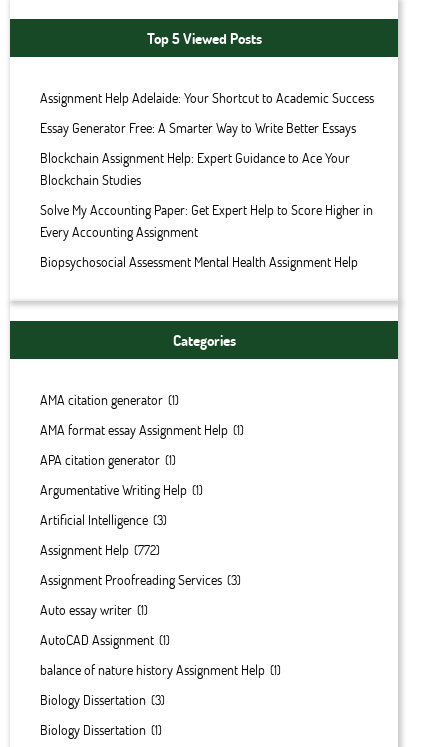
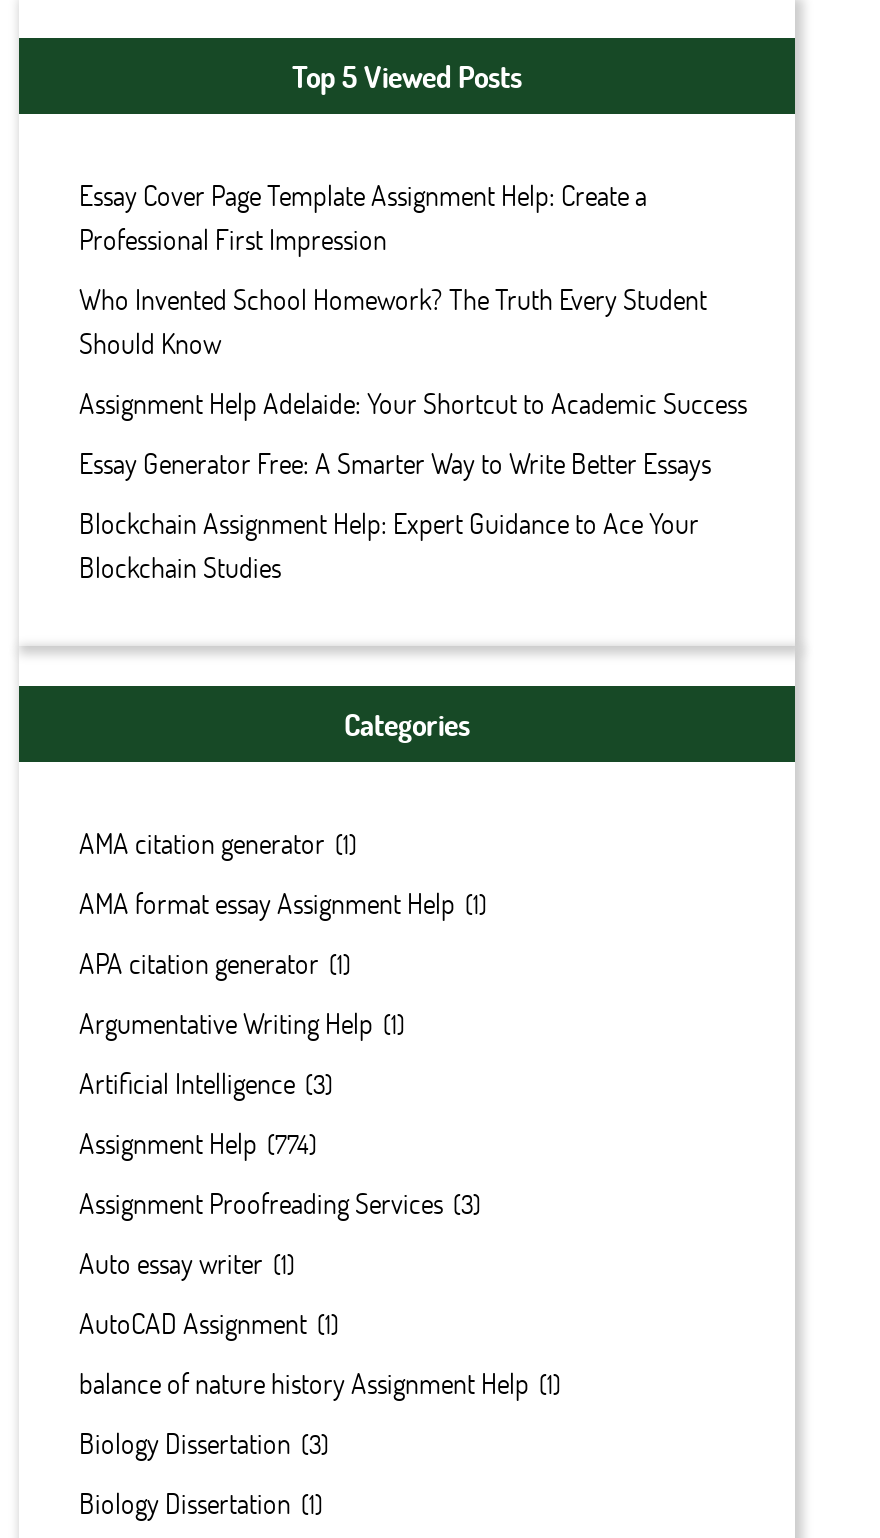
+ Essay Cover Page Template Assignment Help: Create a
+ Professional First Impression
+ Who Invented School Homework? The Truth Every Student
+ Should Know

moved down: Assignment Help Adelaide: Your Shortcut to Academic Success | Essay Generator Free: A Smarter Way to Write Better Essays | Blockchain Assignment Help: Expert Guidance to Ace Your | Blockchain Studies

- Solve My Accounting Paper: Get Expert Help to Score Higher in
- Every Accounting Assignment
- Biopsychosocial Assessment Mental Health Assignment Help

- Assignment Help (772)
+ Assignment Help (774)
